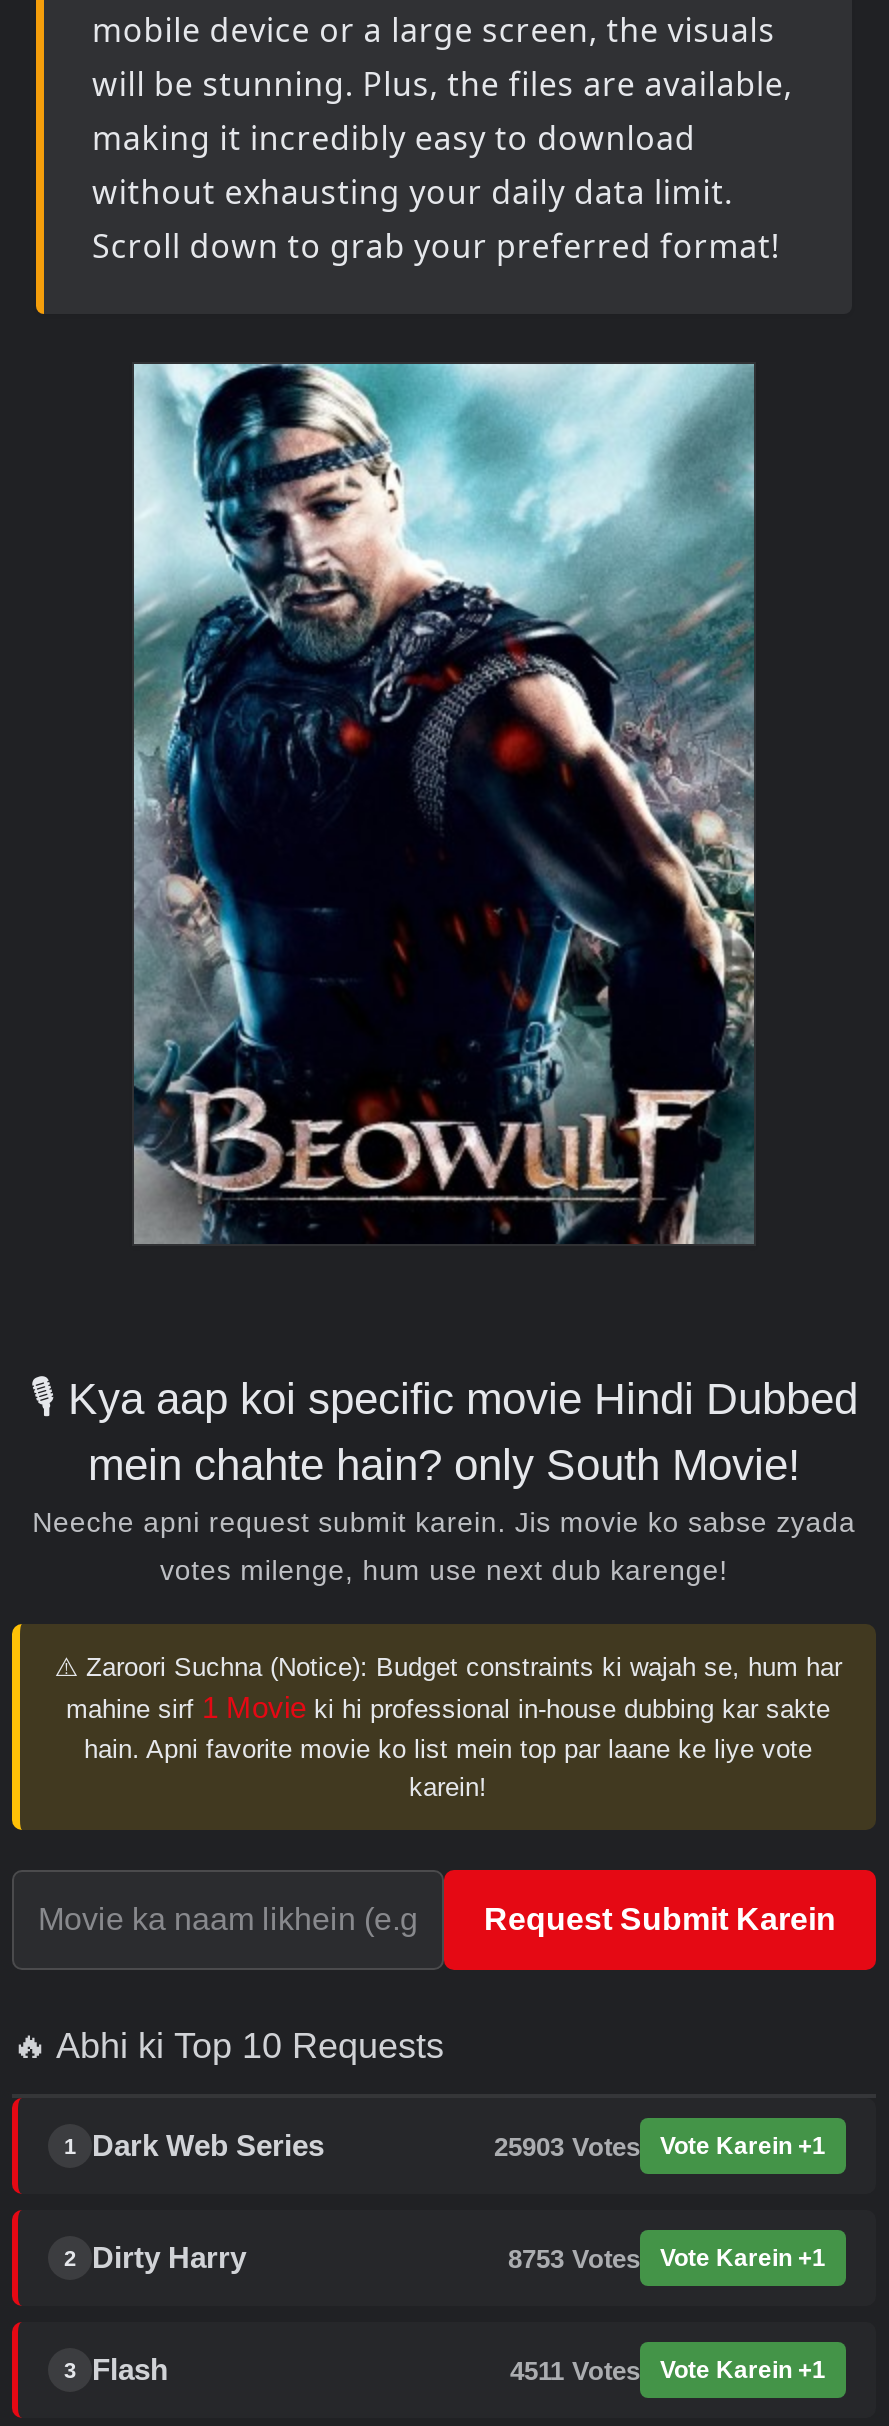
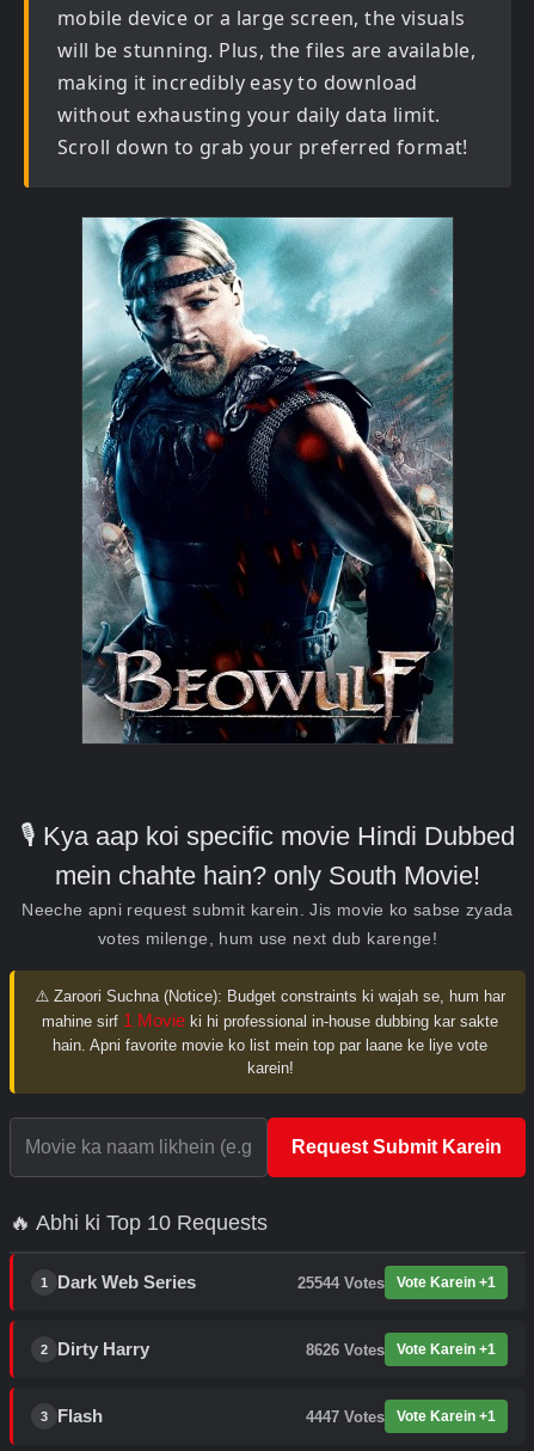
- 25903 Votes Vote Karein +1
+ 25544 Votes Vote Karein +1

- 8753 Votes Vote Karein +1
+ 8626 Votes Vote Karein +1

- 4511 Votes Vote Karein +1
+ 4447 Votes Vote Karein +1
